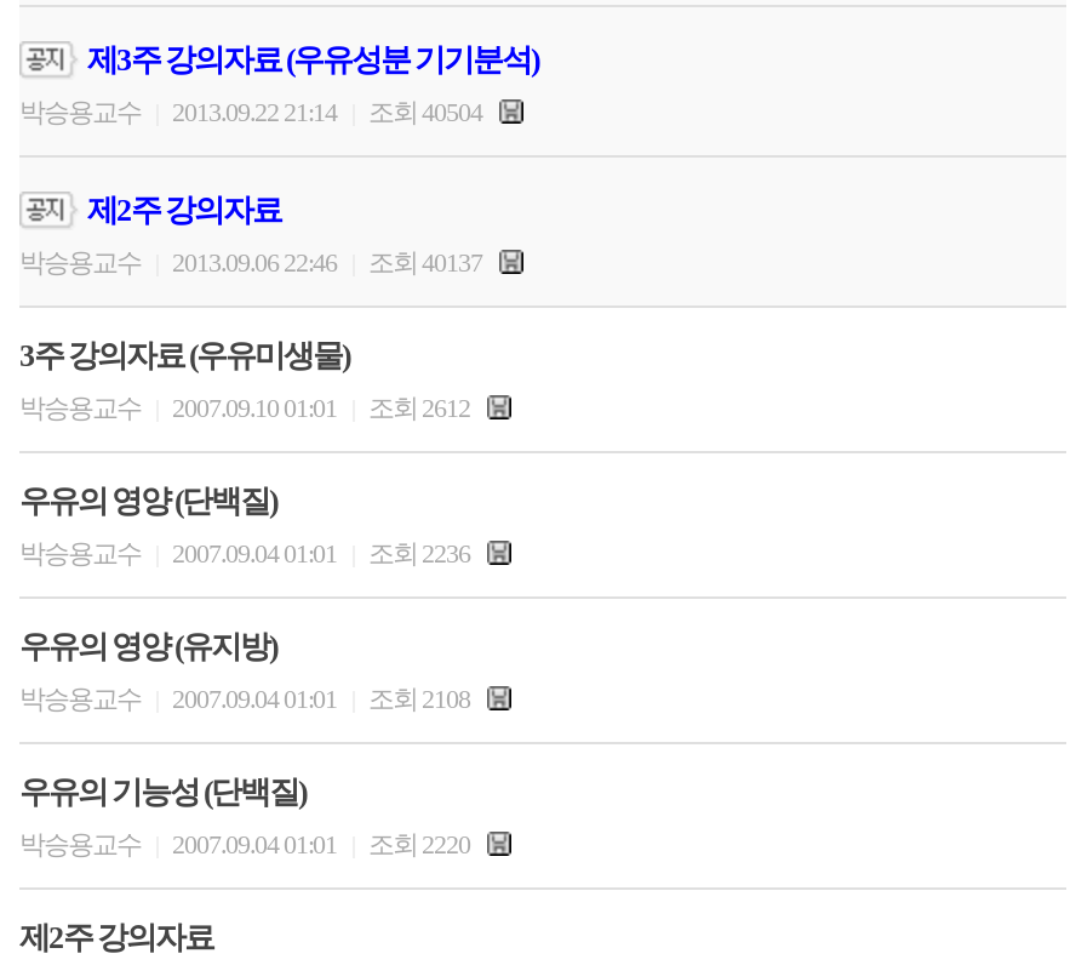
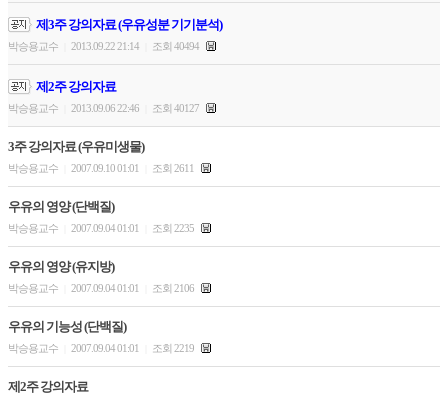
- 박승용교수 2013.09.22 21:14 조회 40504
+ 박승용교수 2013.09.22 21:14 조회 40494

- 박승용교수 2013.09.06 22:46 조회 40137
+ 박승용교수 2013.09.06 22:46 조회 40127

- 박승용교수 2007.09.10 01:01 조회 2612
+ 박승용교수 2007.09.10 01:01 조회 2611

- 박승용교수 2007.09.04 01:01 조회 2236
+ 박승용교수 2007.09.04 01:01 조회 2235

- 박승용교수 2007.09.04 01:01 조회 2108
+ 박승용교수 2007.09.04 01:01 조회 2106

- 박승용교수 2007.09.04 01:01 조회 2220
+ 박승용교수 2007.09.04 01:01 조회 2219
